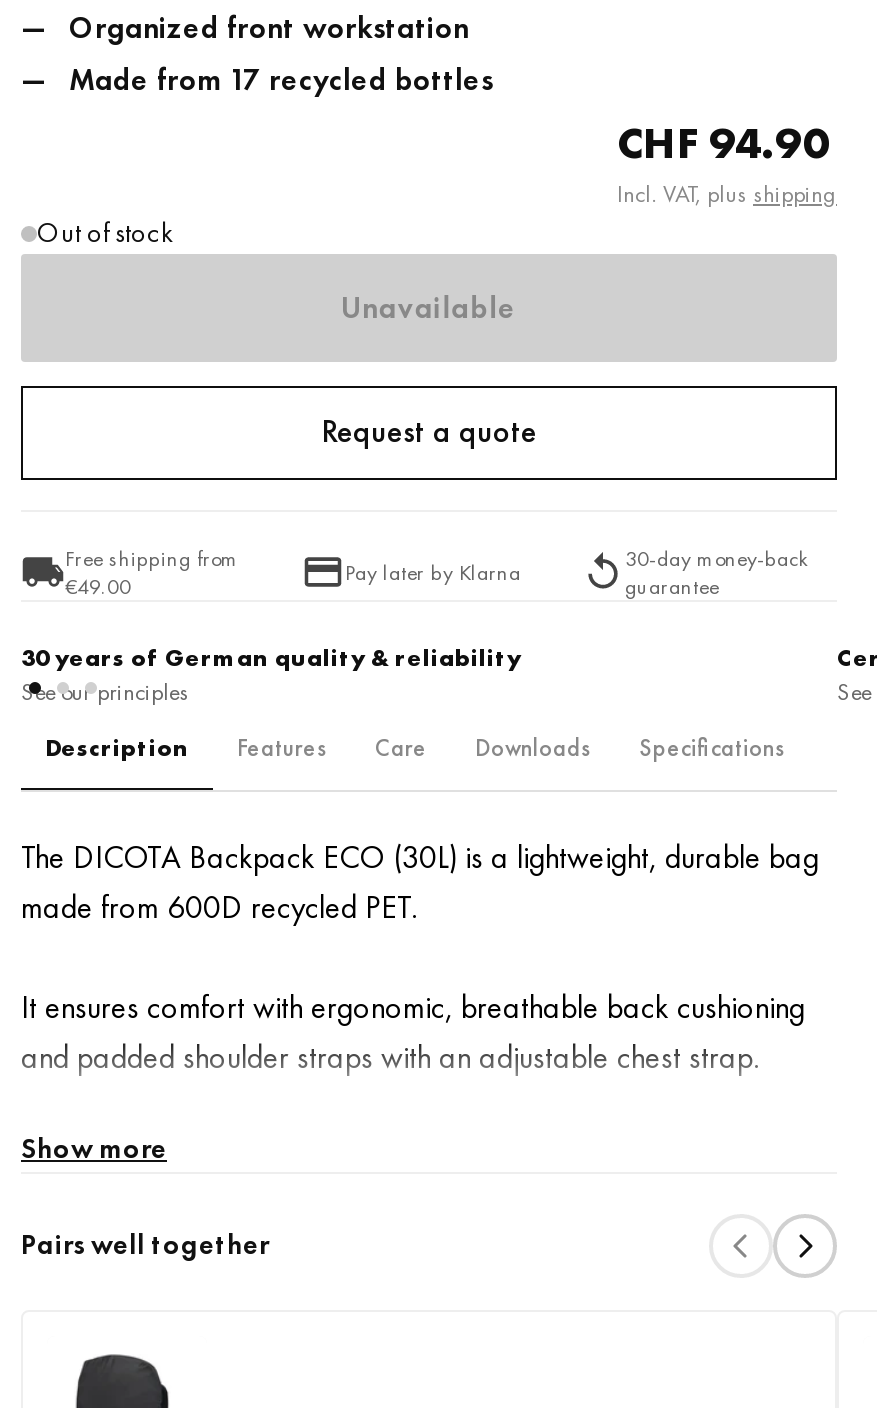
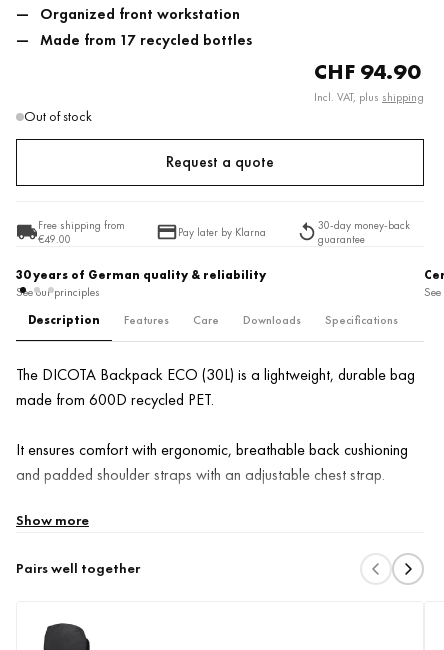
- Unavailable
